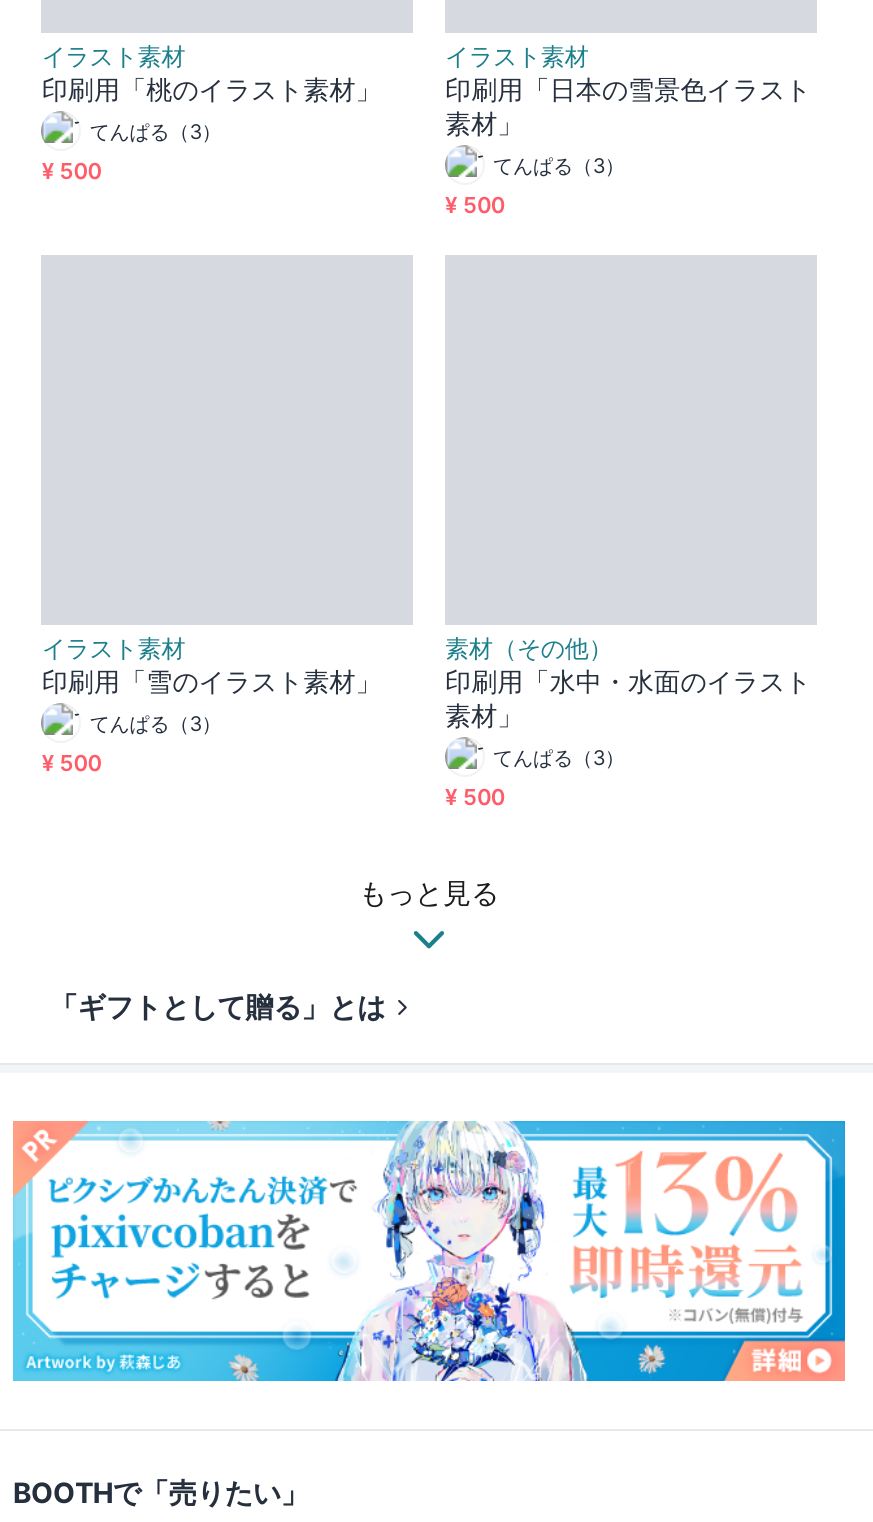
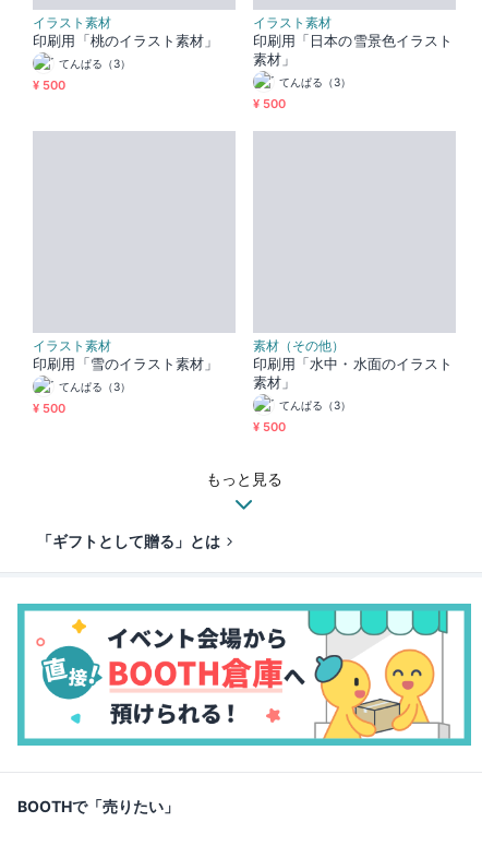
- [image]
+ [image]
